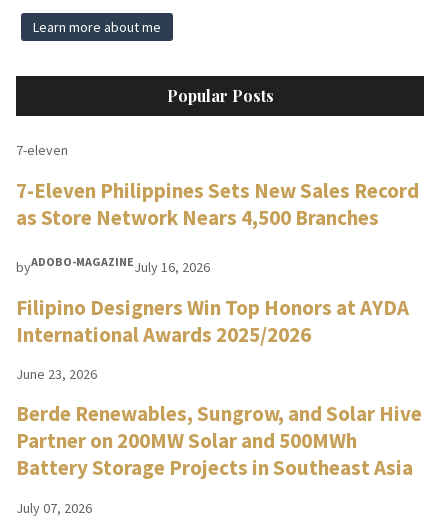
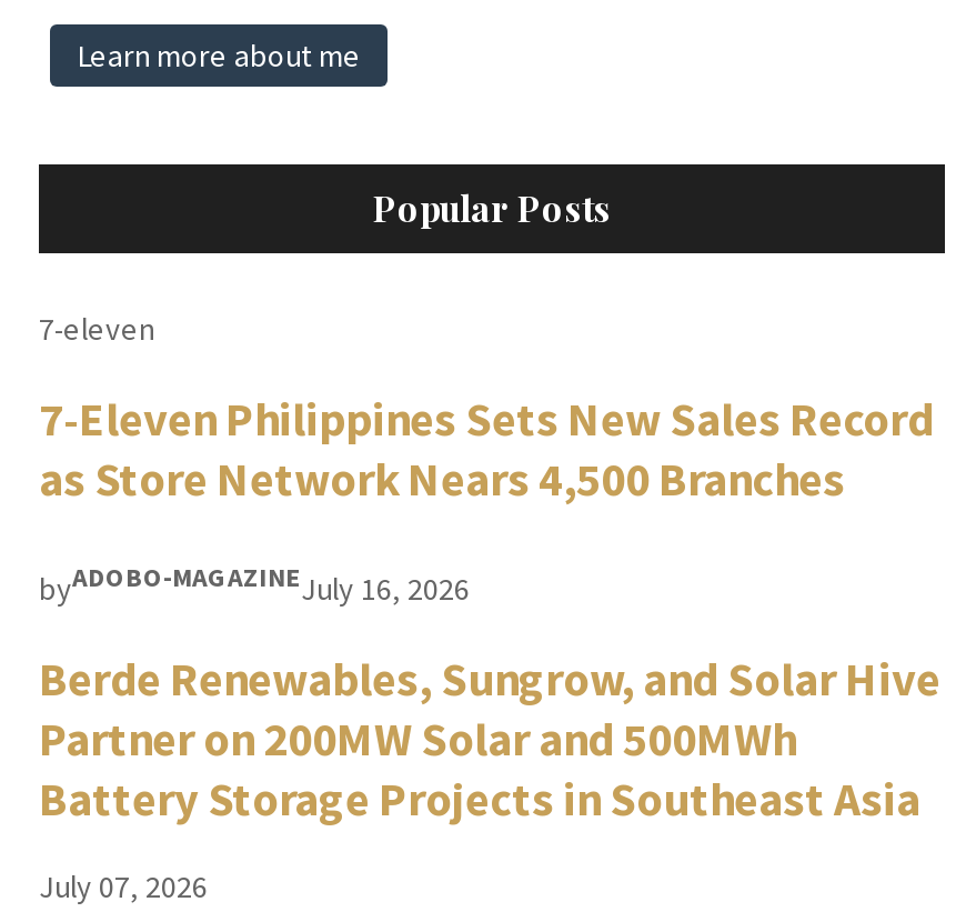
- Filipino Designers Win Top Honors at AYDA
- International Awards 2025/2026
- June 23, 2026
